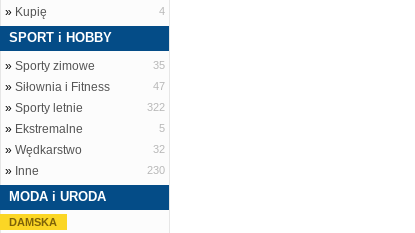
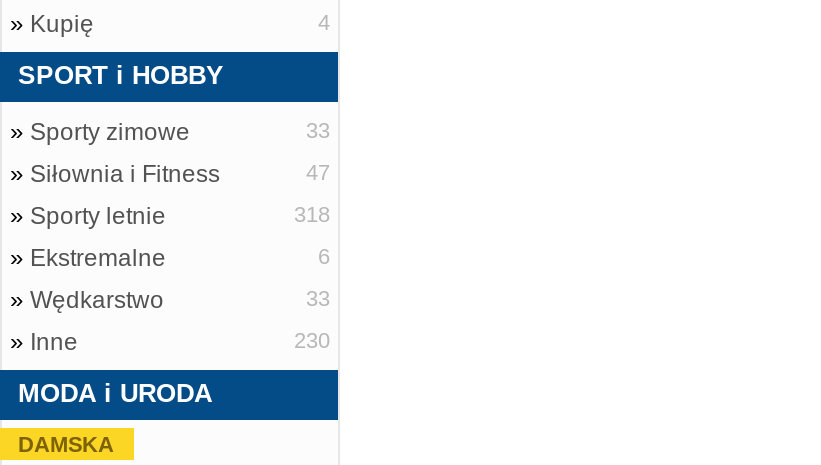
- 35
+ 33

- 322
+ 318

- 5
+ 6

- 32
+ 33
